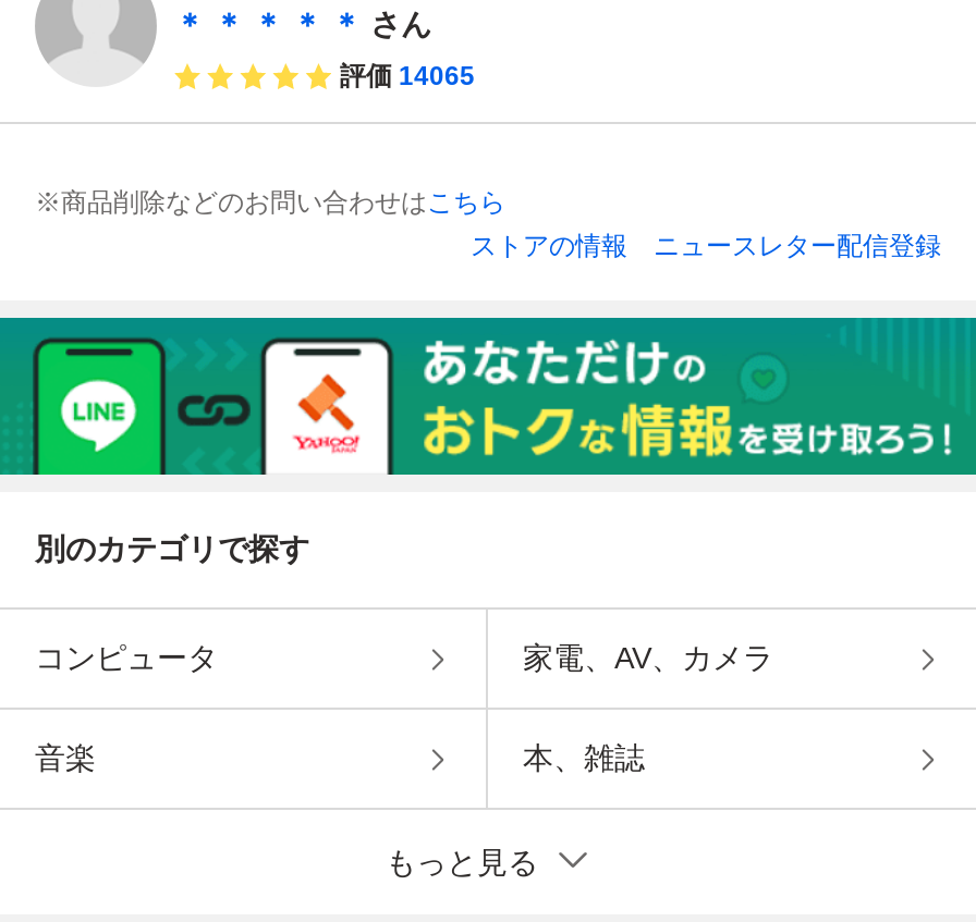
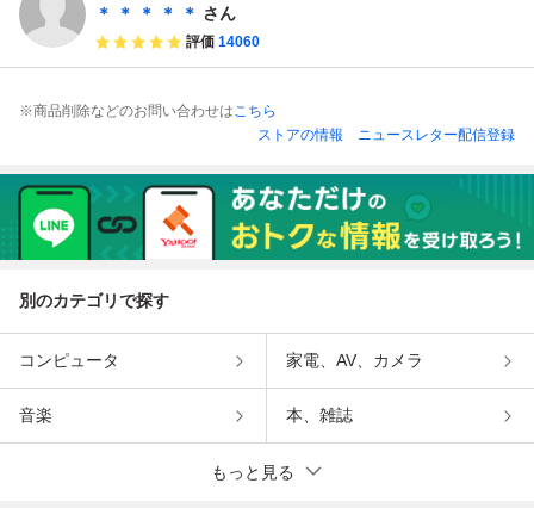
- 評価 14065
+ 評価 14060
